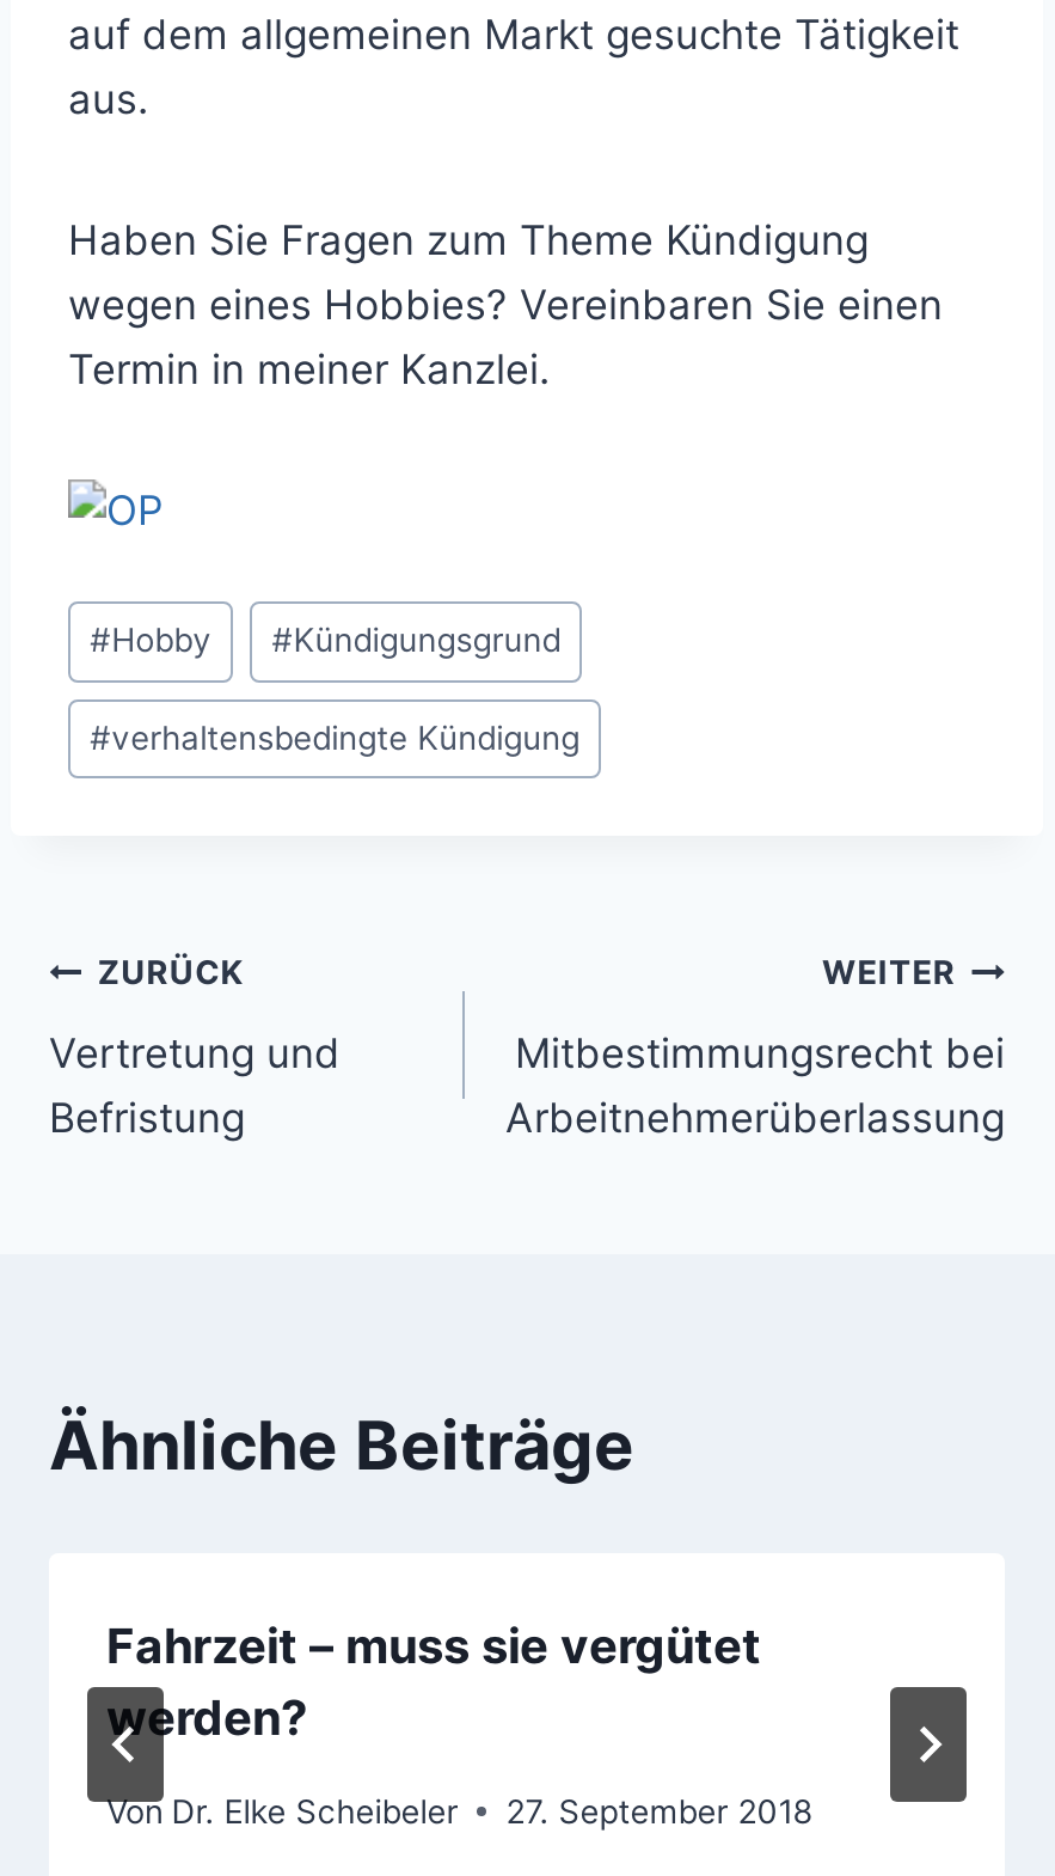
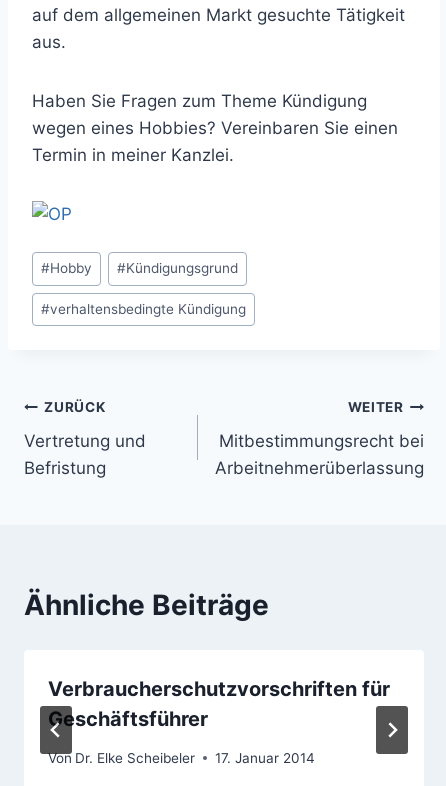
- Fahrzeit – muss sie vergütet
- werden?
+ Verbraucherschutzvorschriften für
+ Geschäftsführer

- Von Dr. Elke Scheibeler 27. September 2018
+ Von Dr. Elke Scheibeler 17. Januar 2014
